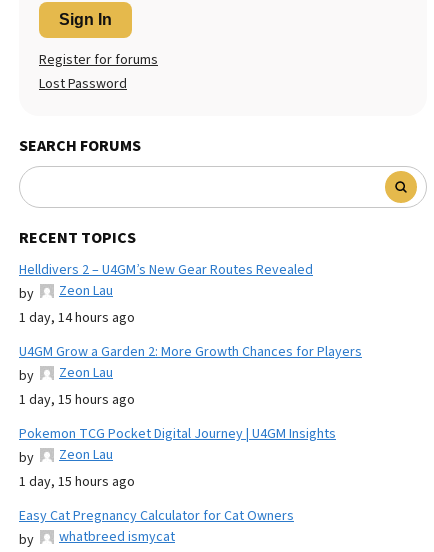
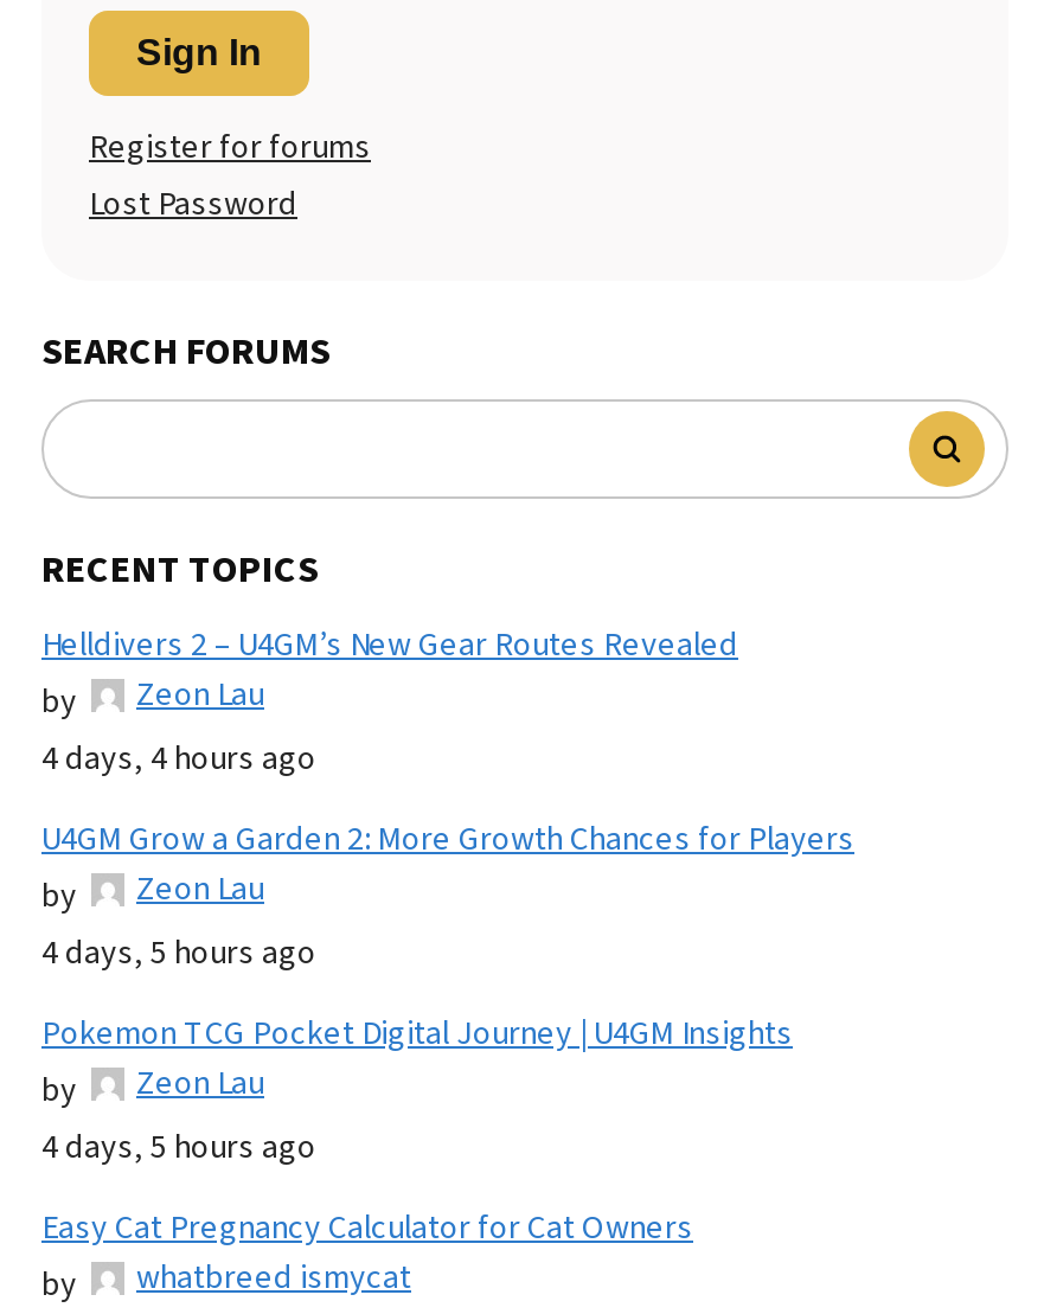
- 1 day, 14 hours ago
+ 4 days, 4 hours ago

- 1 day, 15 hours ago
+ 4 days, 5 hours ago

- 1 day, 15 hours ago
+ 4 days, 5 hours ago
